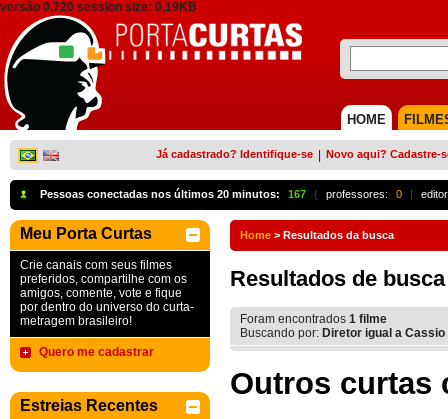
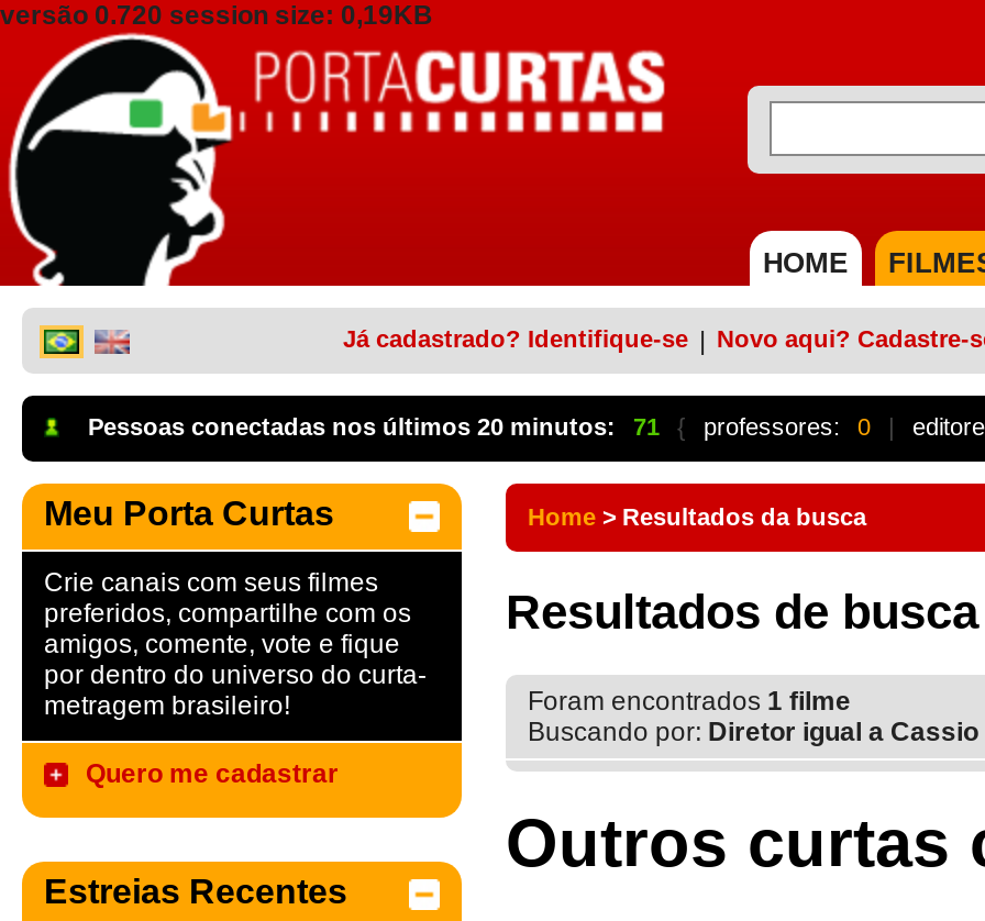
- 167
+ 71
